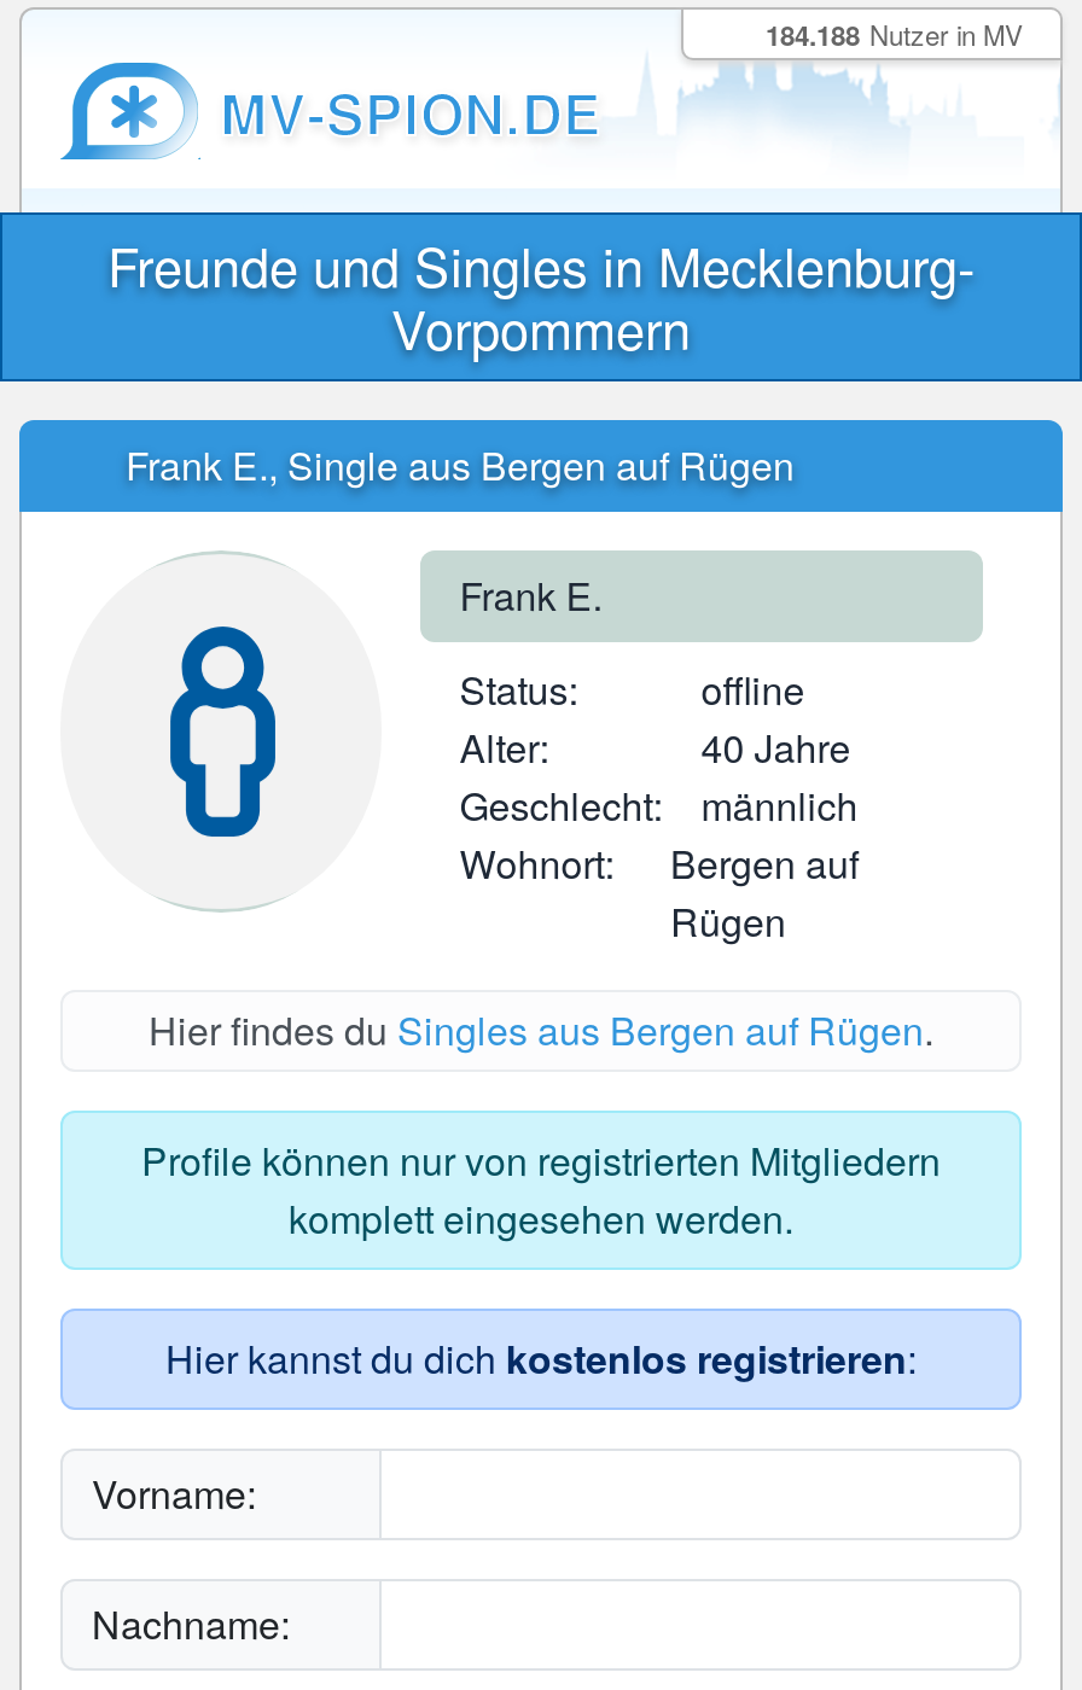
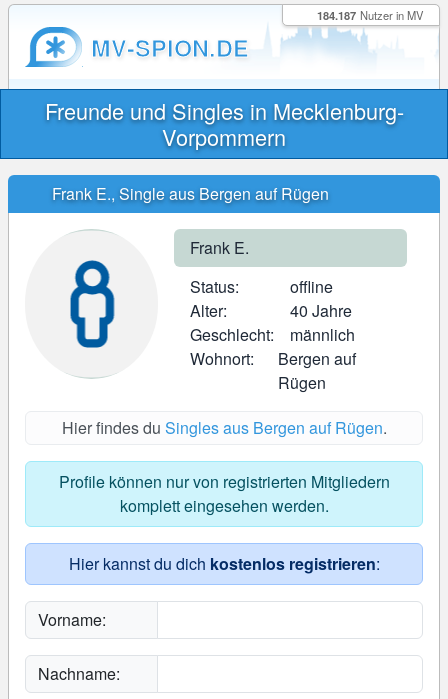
- 184.188 Nutzer in MV
+ 184.187 Nutzer in MV
